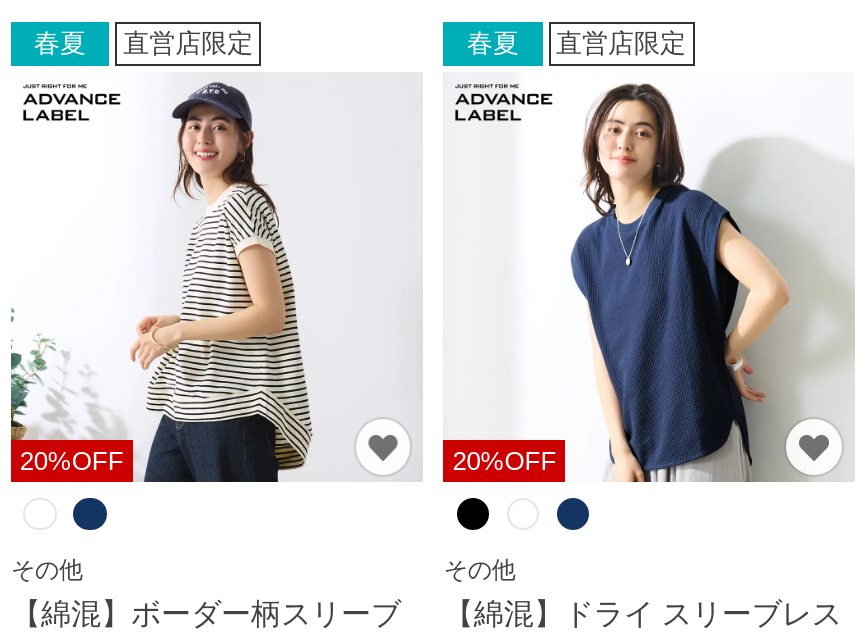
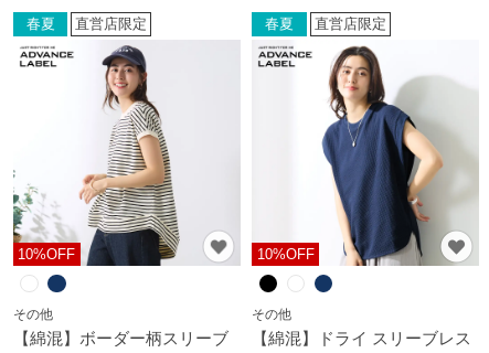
- 20%OFF
+ 10%OFF

- 20%OFF
+ 10%OFF
